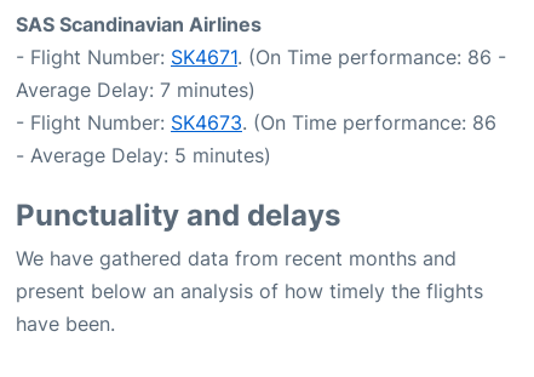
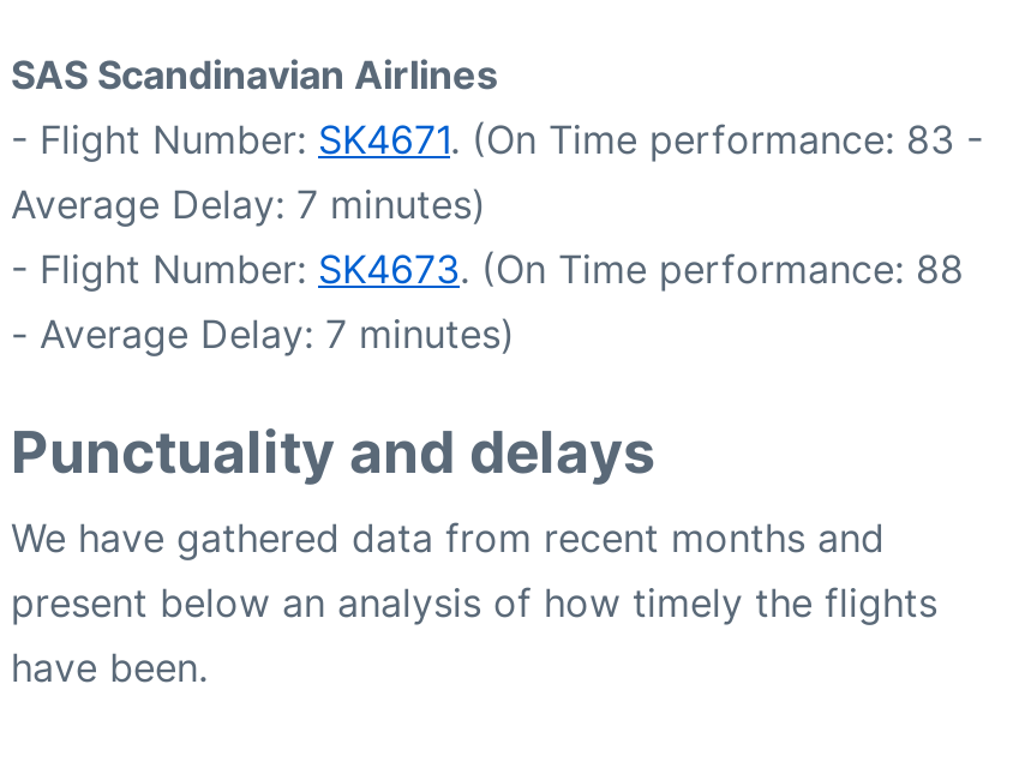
- - Flight Number: SK4671. (On Time performance: 86 -
+ - Flight Number: SK4671. (On Time performance: 83 -

- - Flight Number: SK4673. (On Time performance: 86
+ - Flight Number: SK4673. (On Time performance: 88

- - Average Delay: 5 minutes)
+ - Average Delay: 7 minutes)
